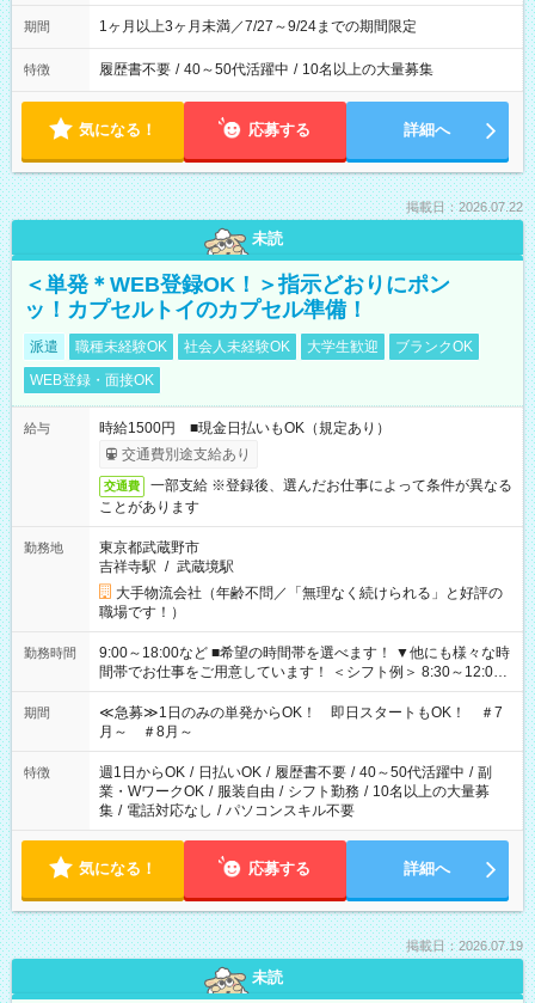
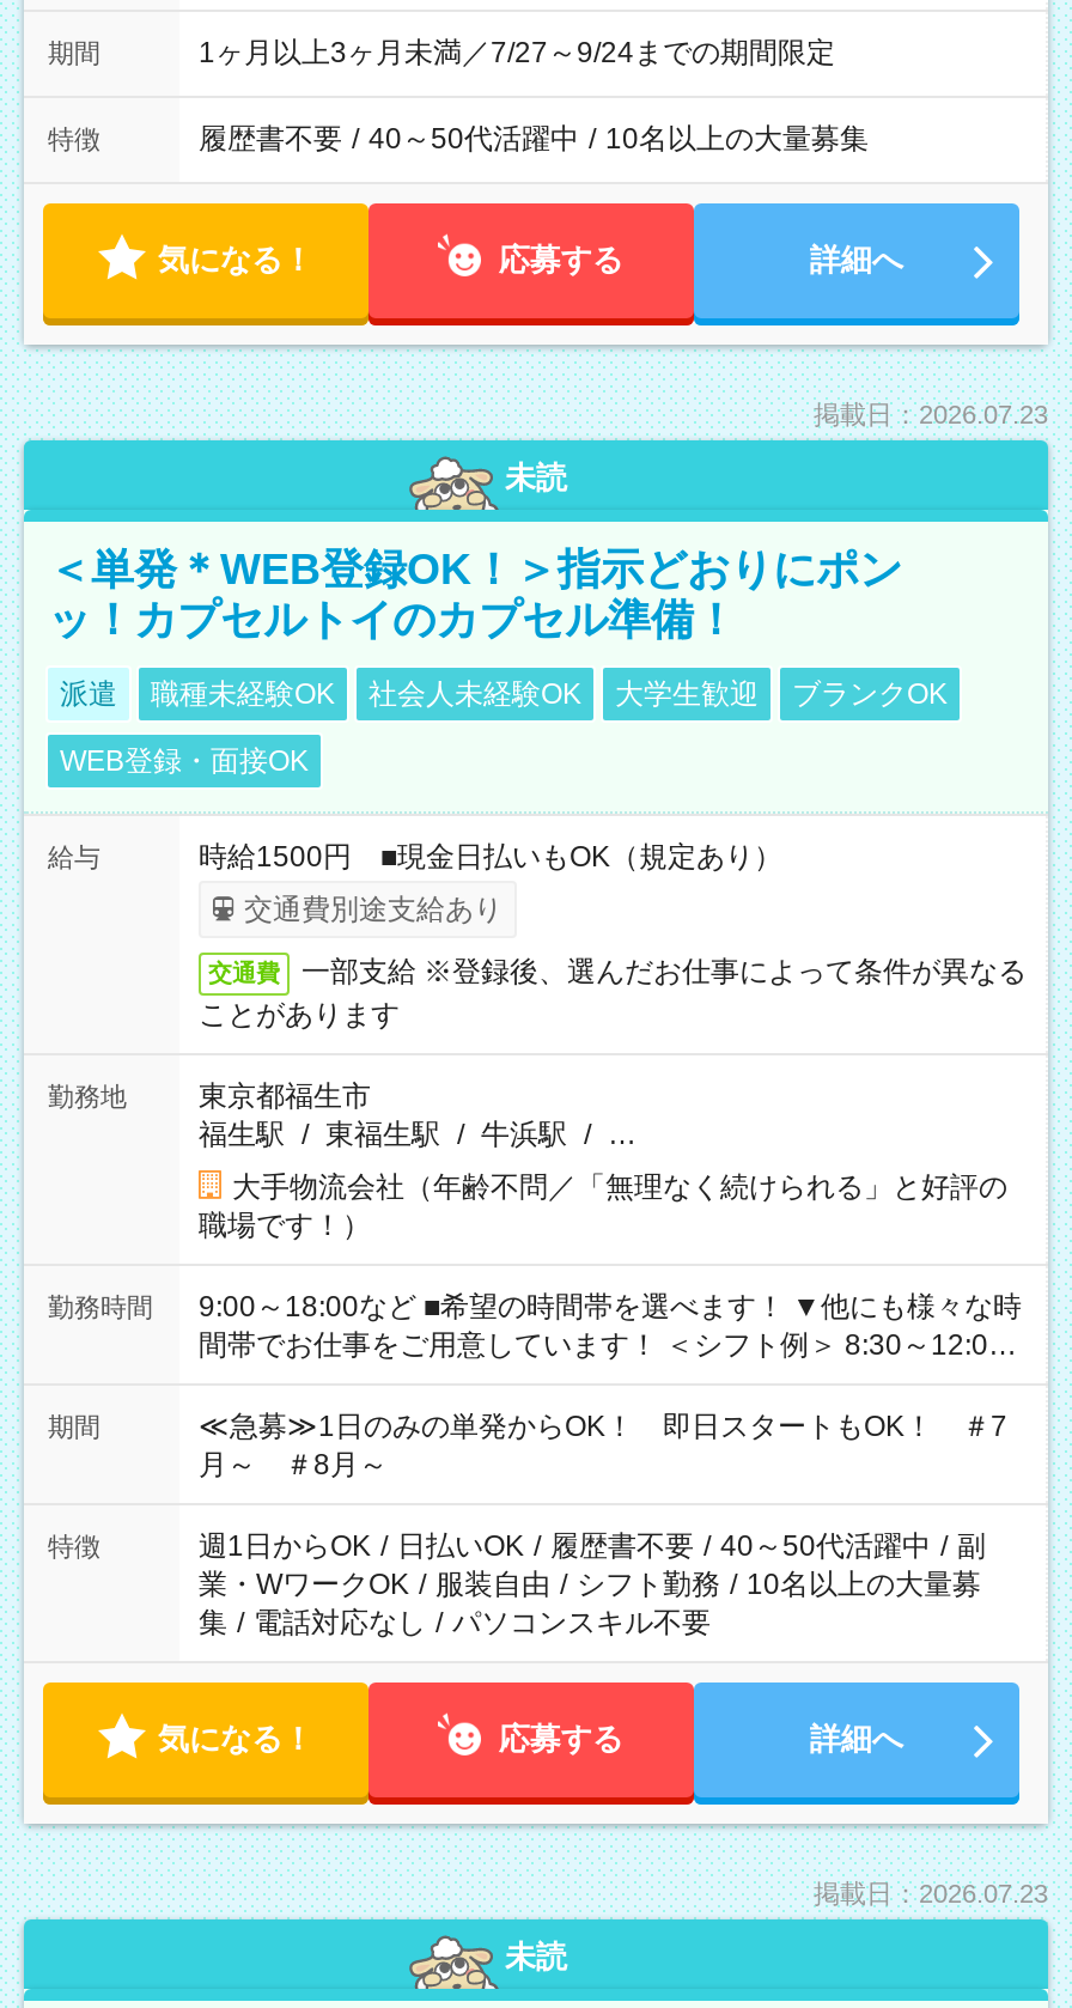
- 掲載日：2026.07.22
+ 掲載日：2026.07.23

- 東京都武蔵野市
- 吉祥寺駅 / 武蔵境駅
+ 東京都福生市
+ 福生駅 / 東福生駅 / 牛浜駅 / …

- 掲載日：2026.07.19
+ 掲載日：2026.07.23
